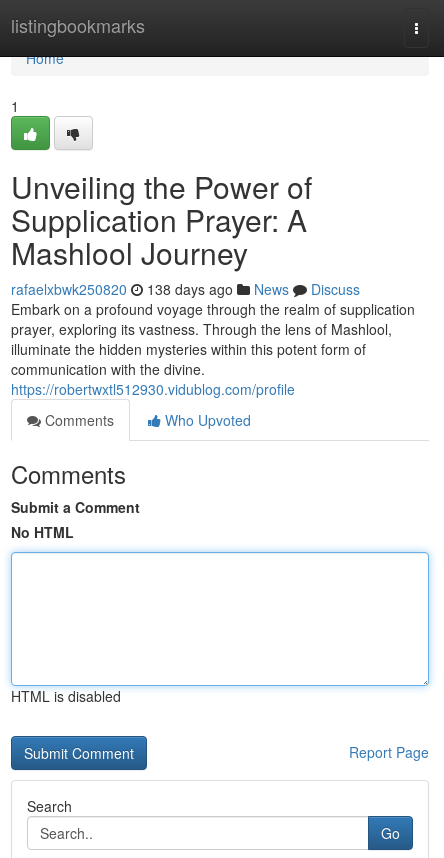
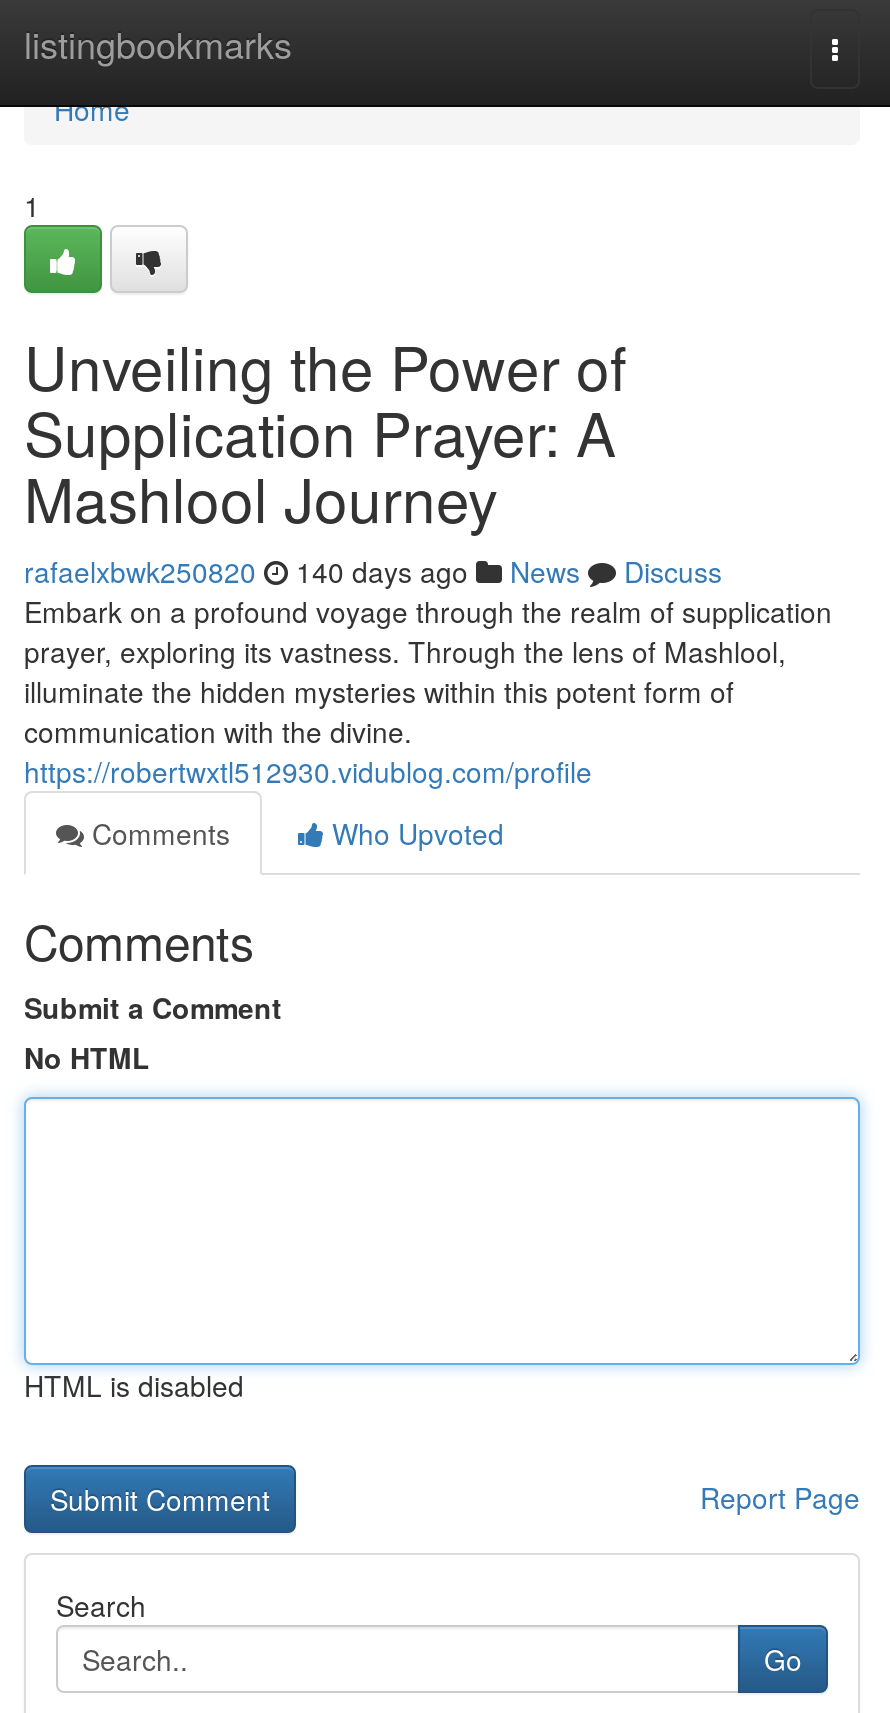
- rafaelxbwk250820 138 days ago News Discuss
+ rafaelxbwk250820 140 days ago News Discuss
